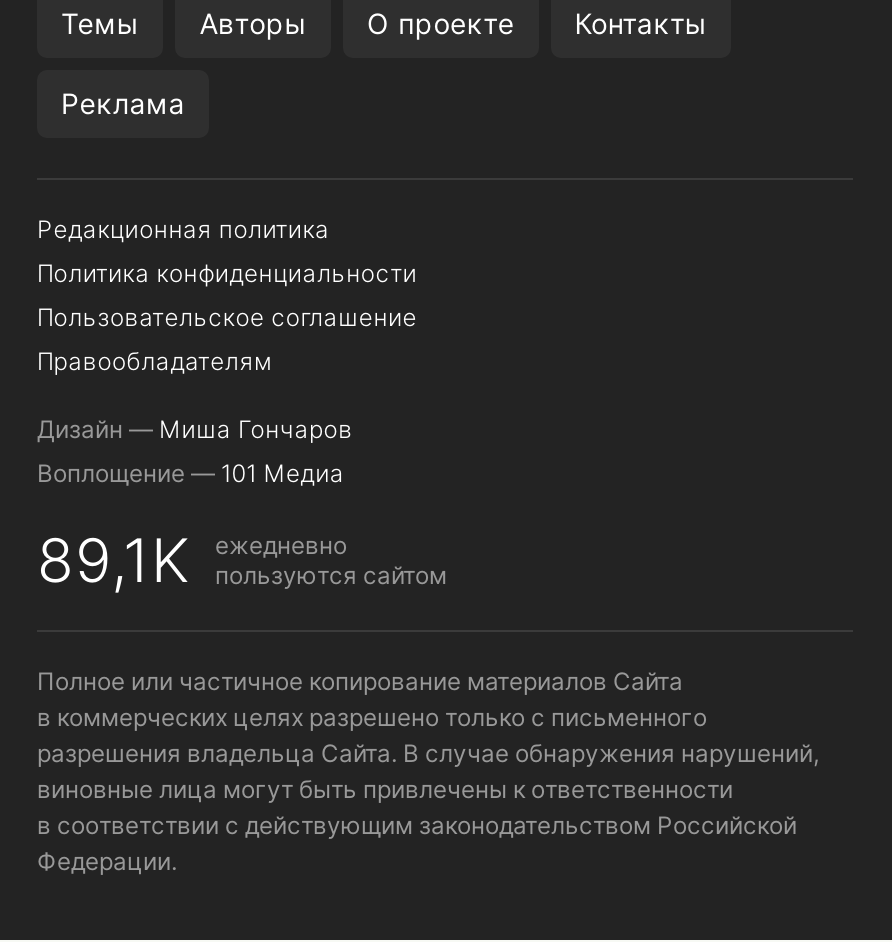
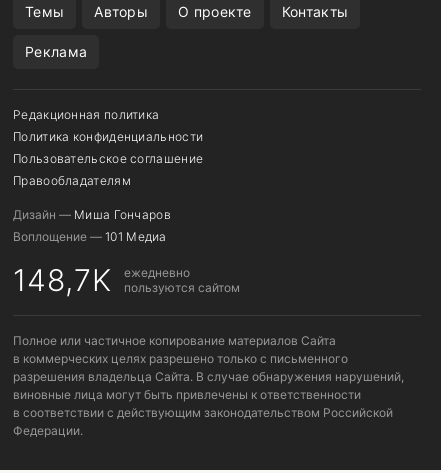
- 89,1K ежедневно пользуются сайтом
+ 148,7K ежедневно пользуются сайтом
